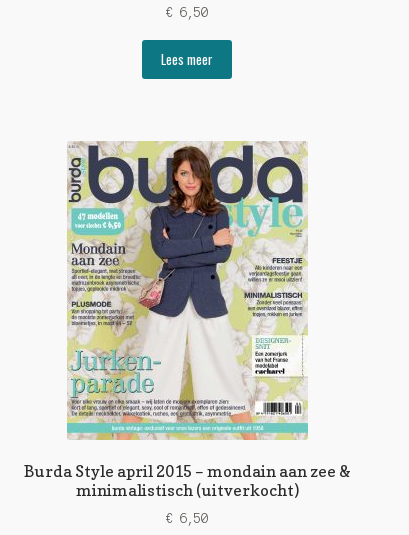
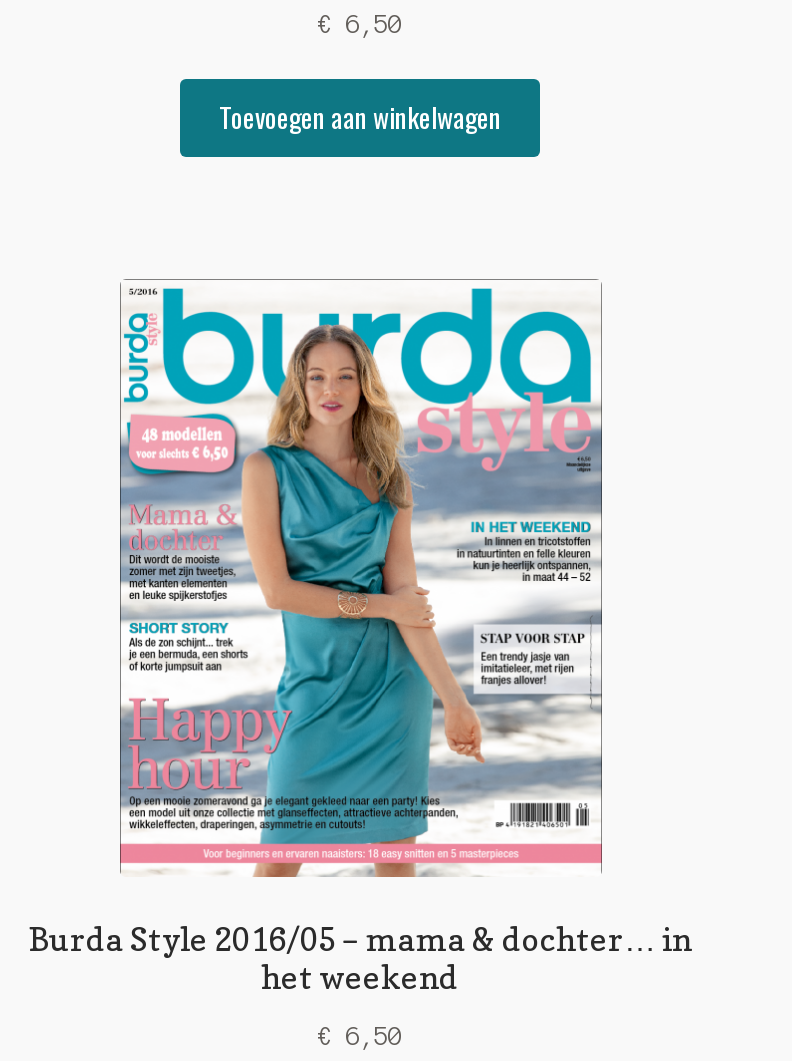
- Lees meer
+ Toevoegen aan winkelwagen

- [image]
- Burda Style april 2015 – mondain aan zee &
- minimalistisch (uitverkocht)
+ [image]
+ Burda Style 2016/05 – mama & dochter… in
+ het weekend
